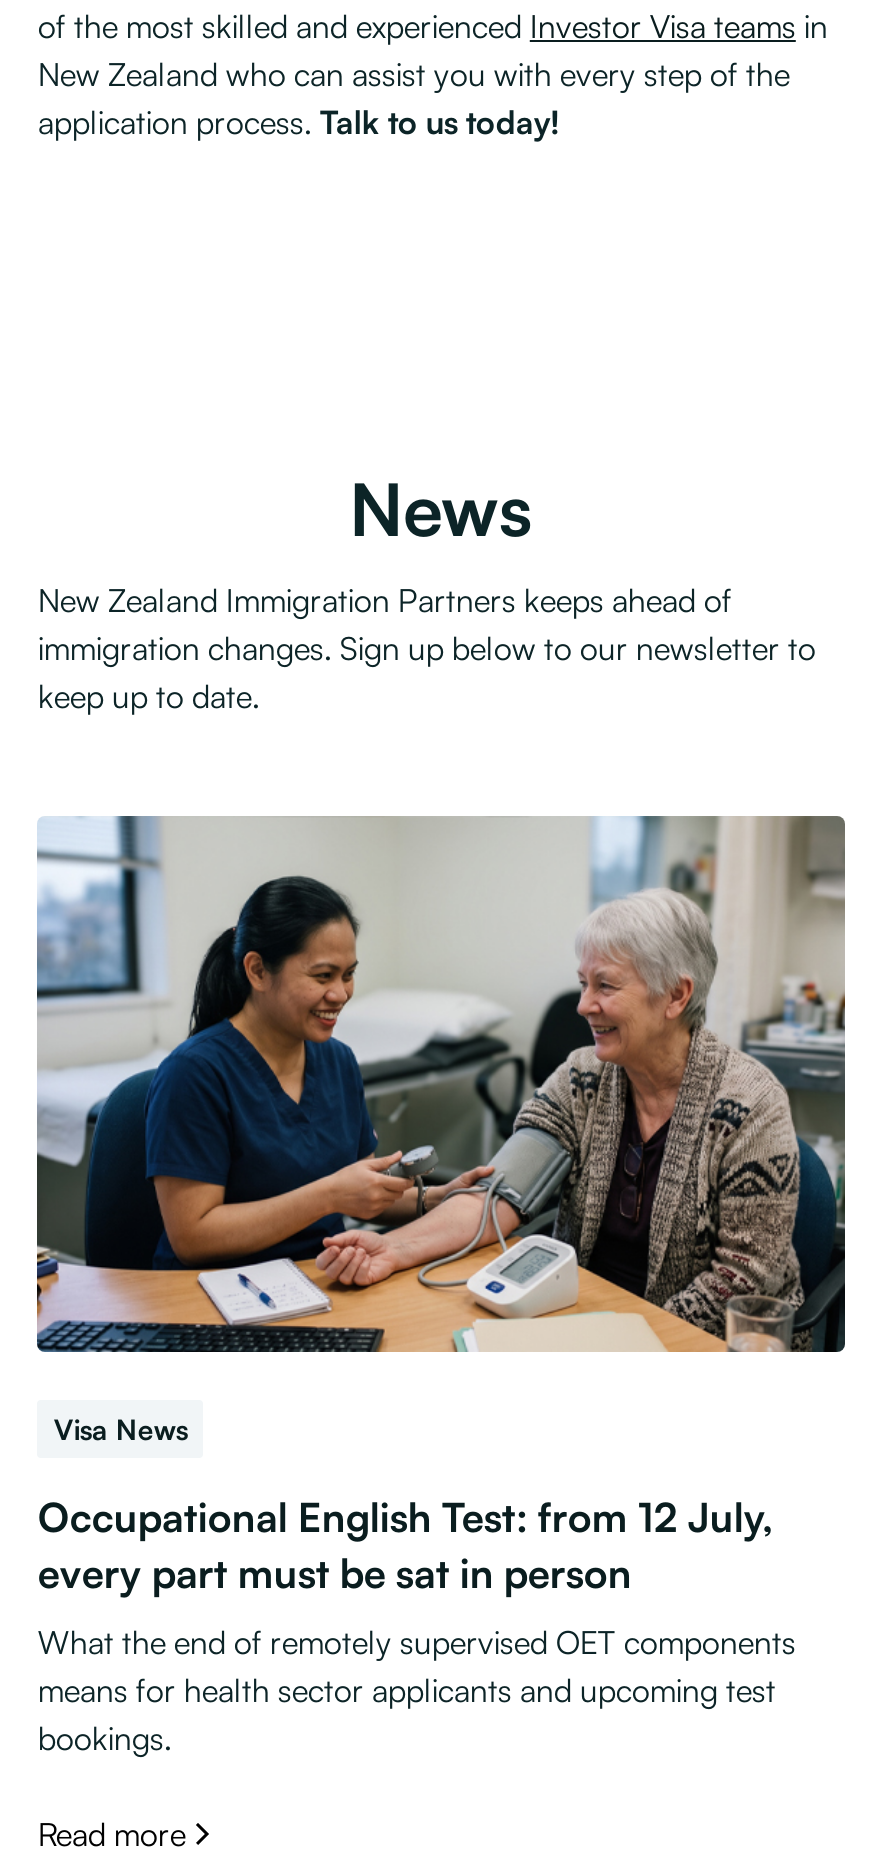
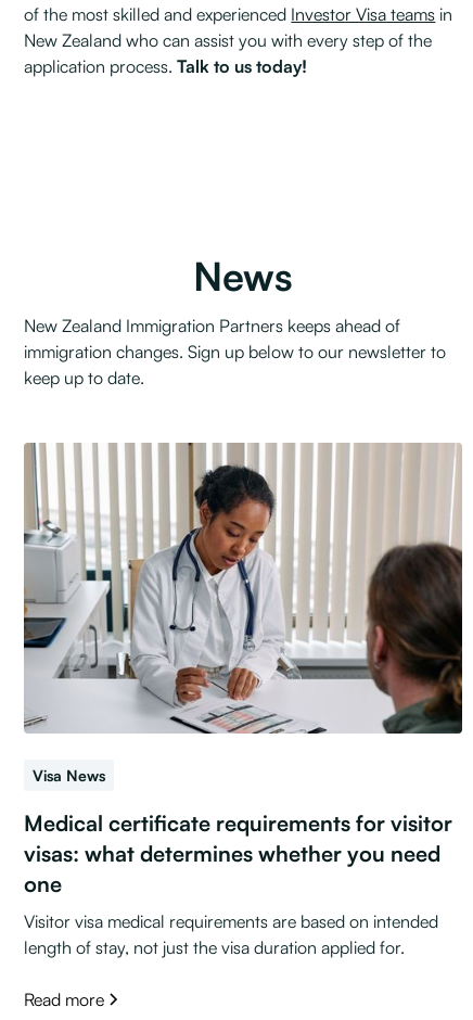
- [image]
+ [image]

- Occupational English Test: from 12 July,
- every part must be sat in person
+ Medical certificate requirements for visitor
+ visas: what determines whether you need
+ one

- What the end of remotely supervised OET components
- means for health sector applicants and upcoming test
- bookings.
+ Visitor visa medical requirements are based on intended
+ length of stay, not just the visa duration applied for.
